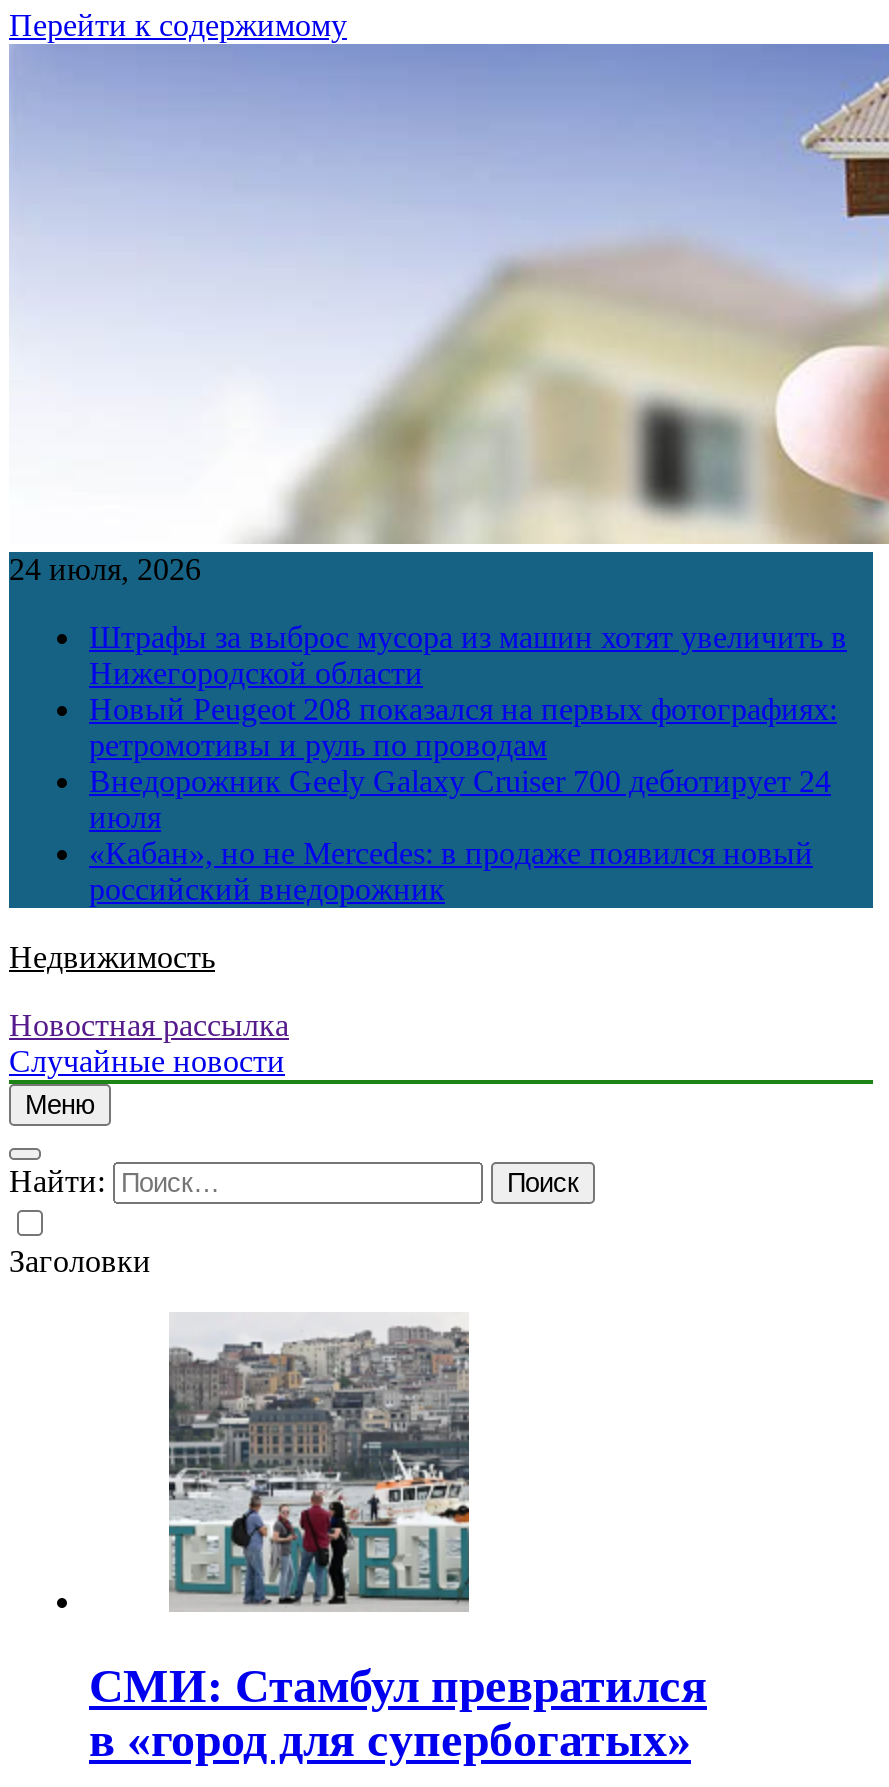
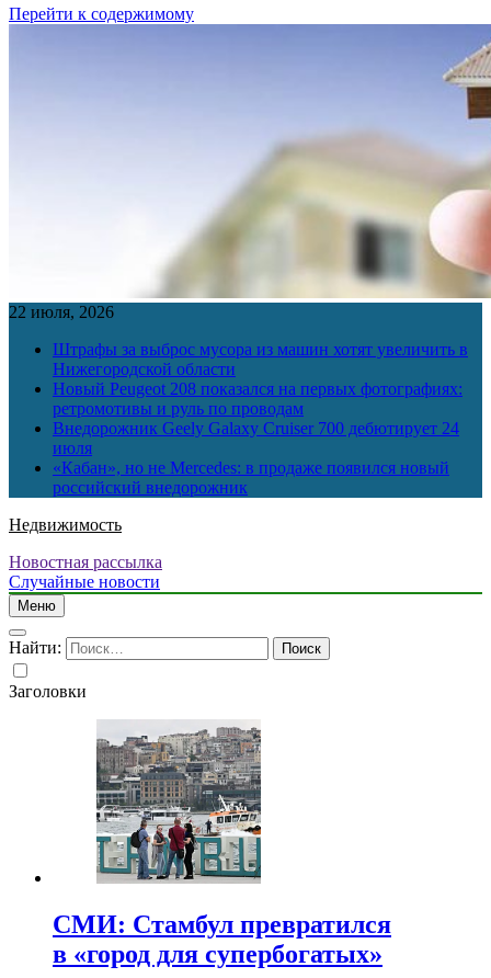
- 24 июля, 2026
+ 22 июля, 2026
